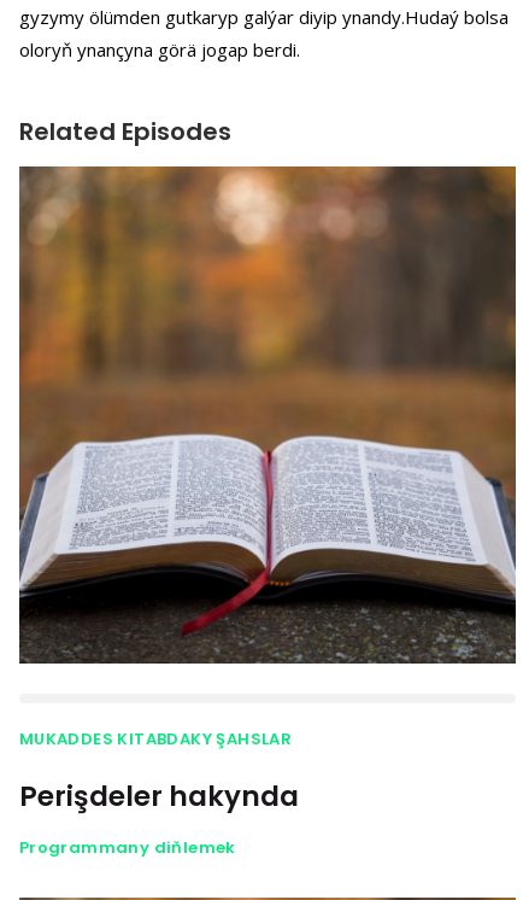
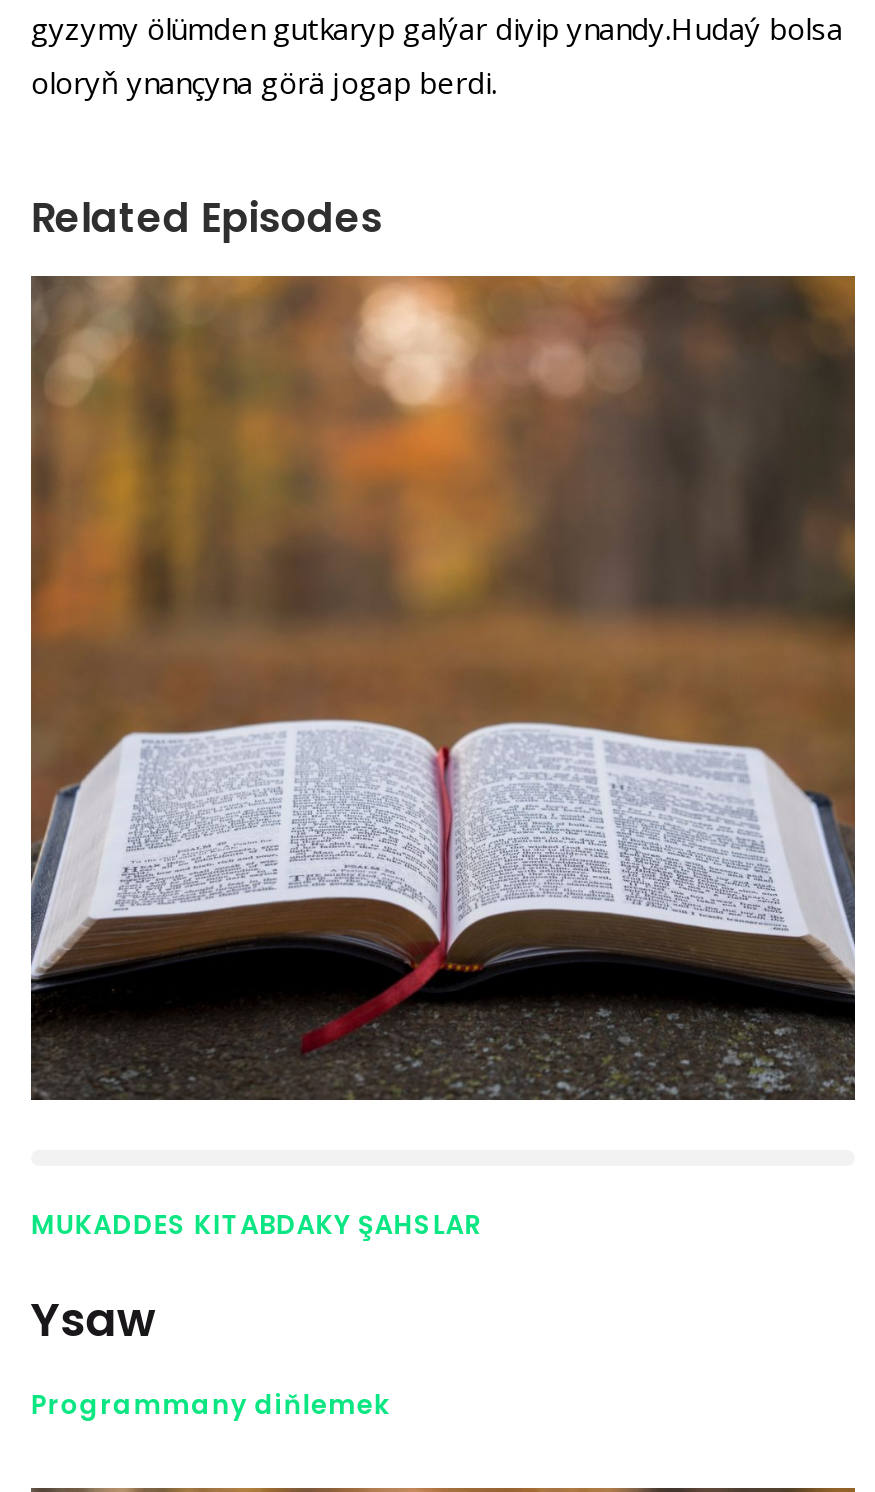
- Perişdeler hakynda
+ Ysaw
